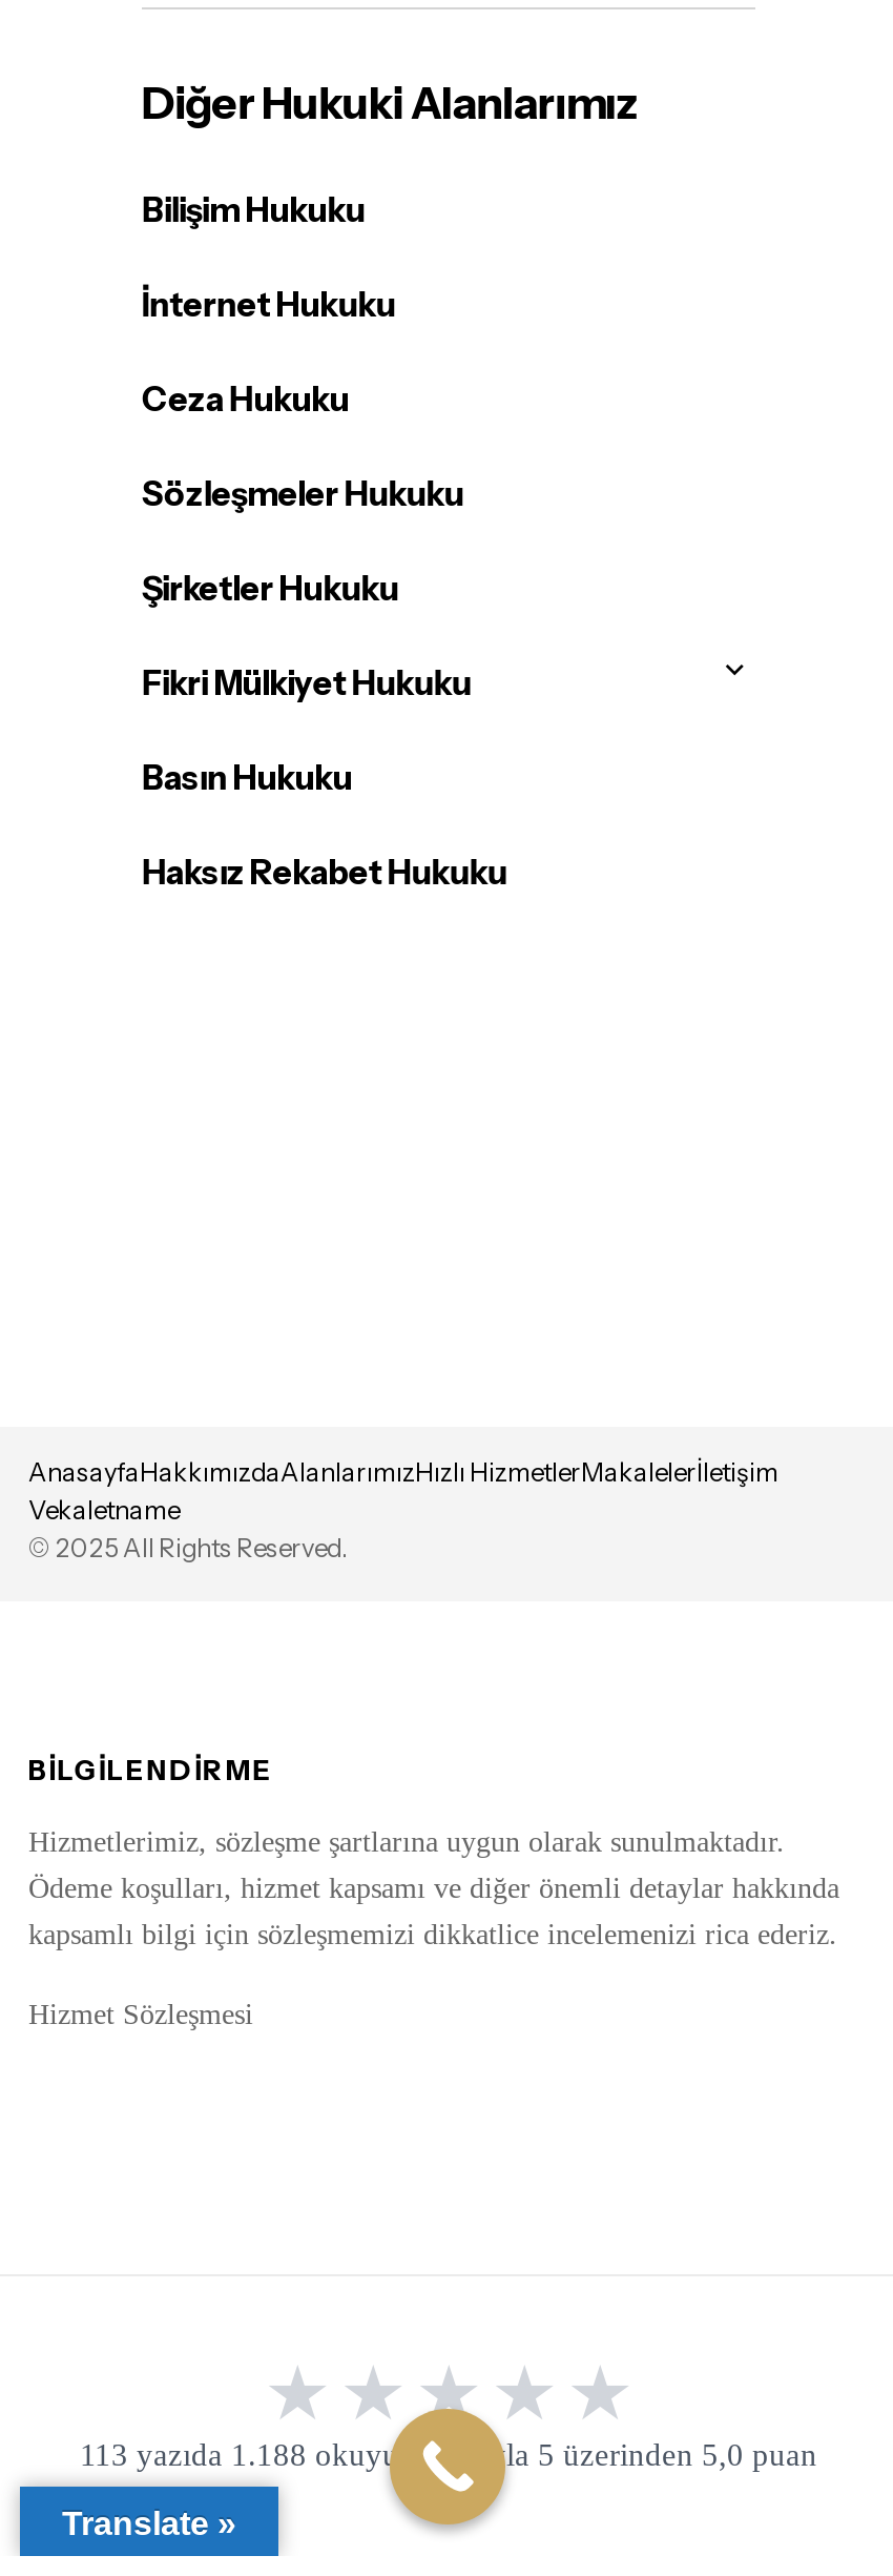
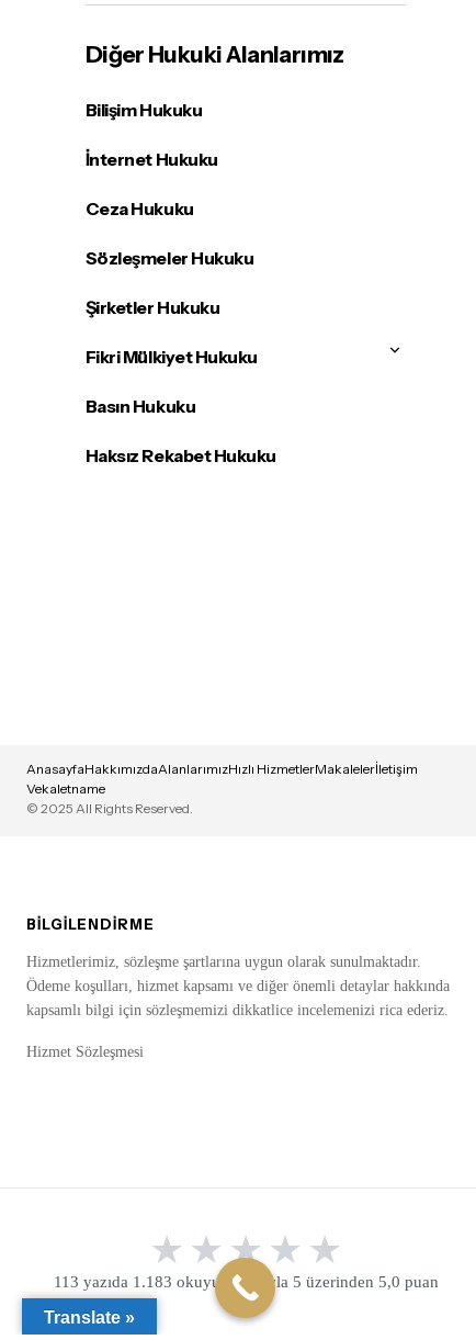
- 113 yazıda 1.188 okuyucu oyuyla 5 üzerinden 5,0 puan
+ 113 yazıda 1.183 okuyucu oyuyla 5 üzerinden 5,0 puan
